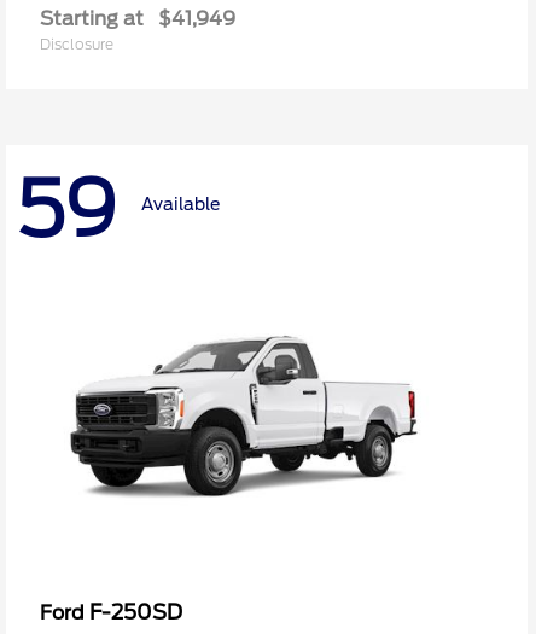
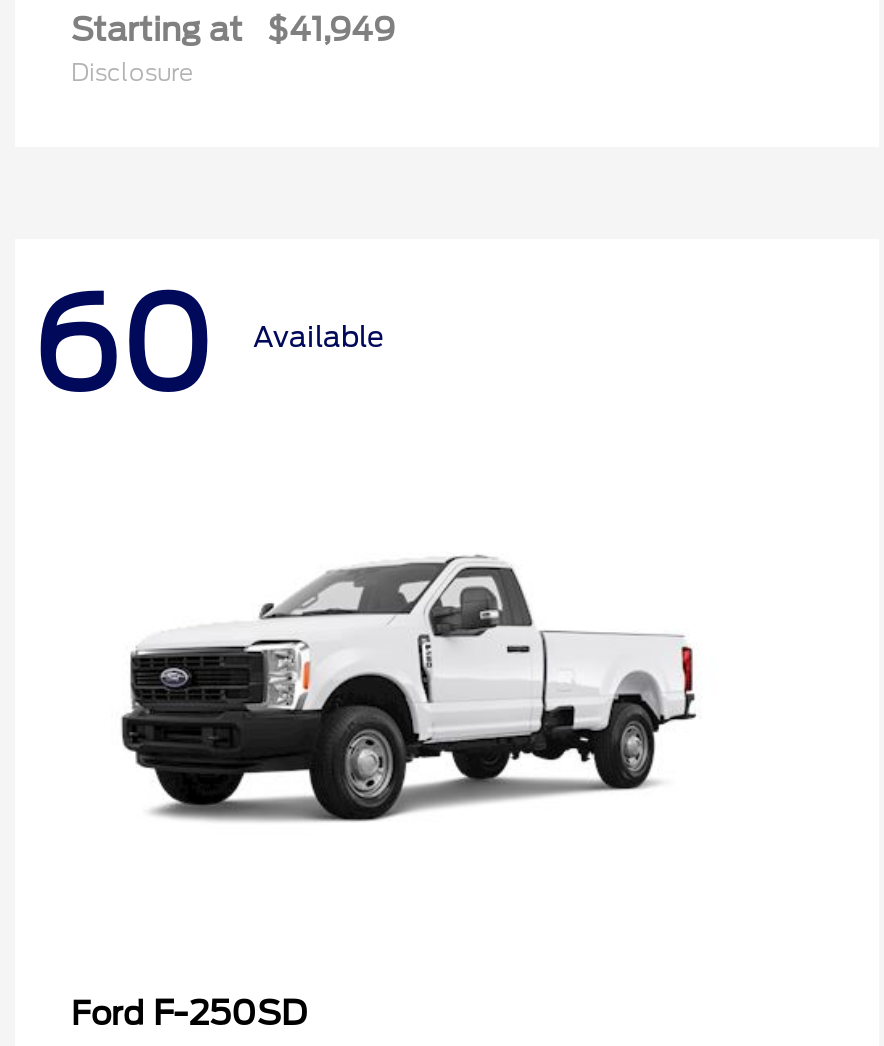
- 59 Available
+ 60 Available
